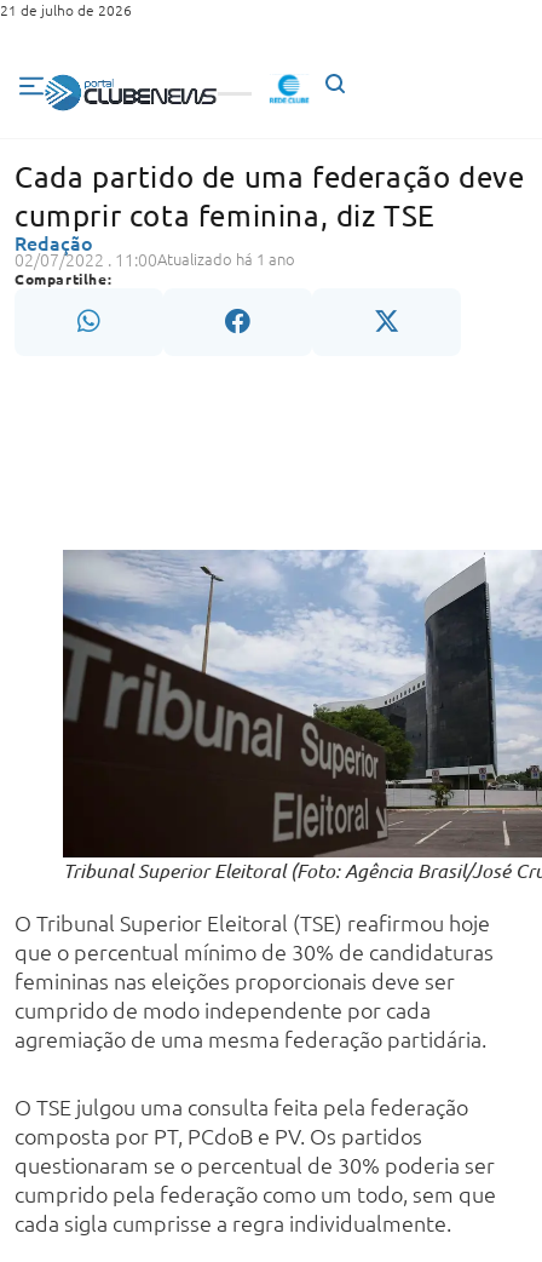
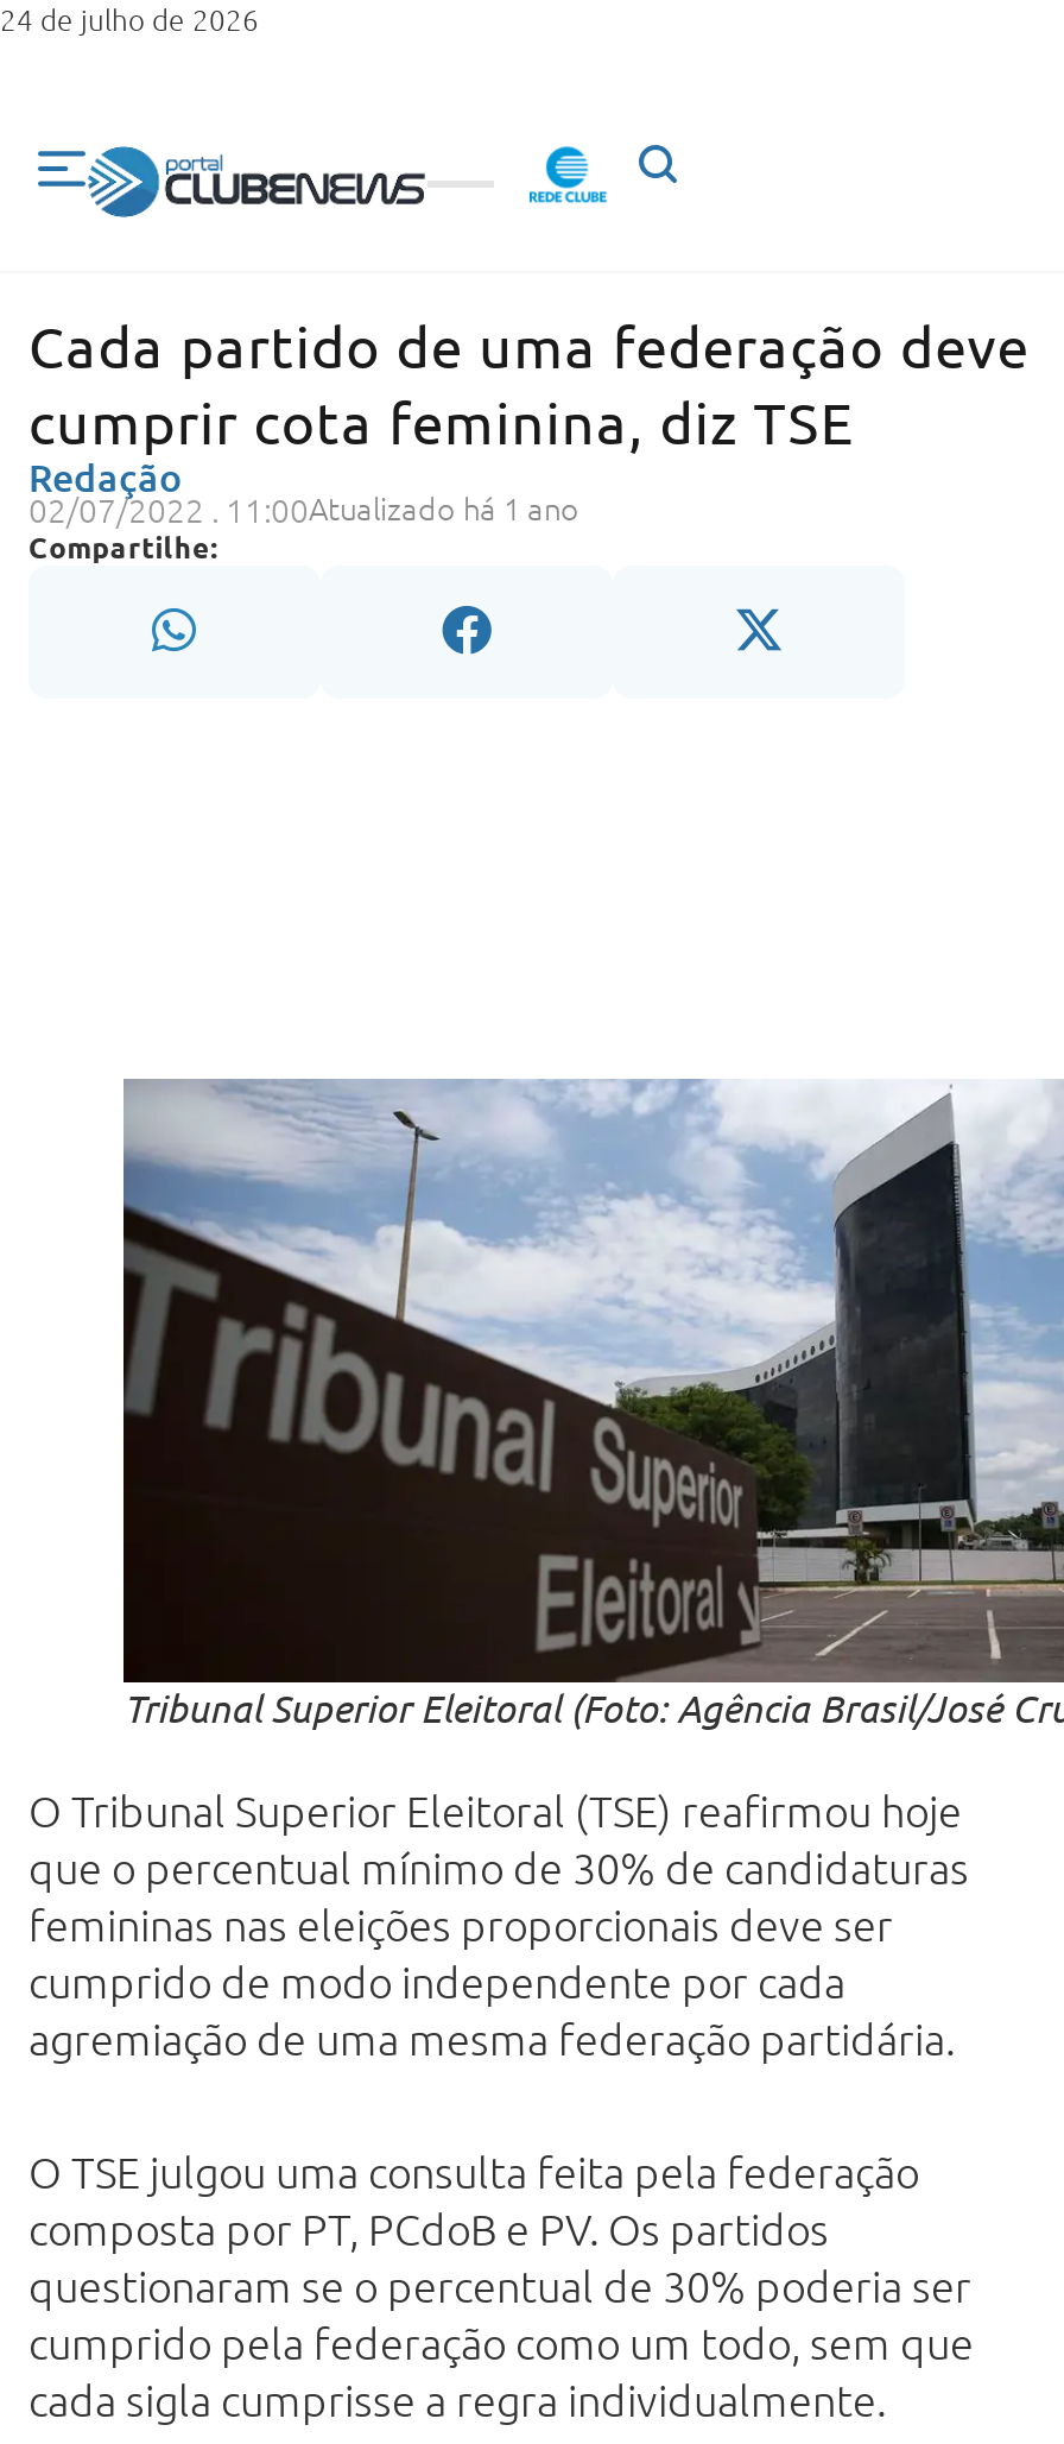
- 21 de julho de 2026
+ 24 de julho de 2026
